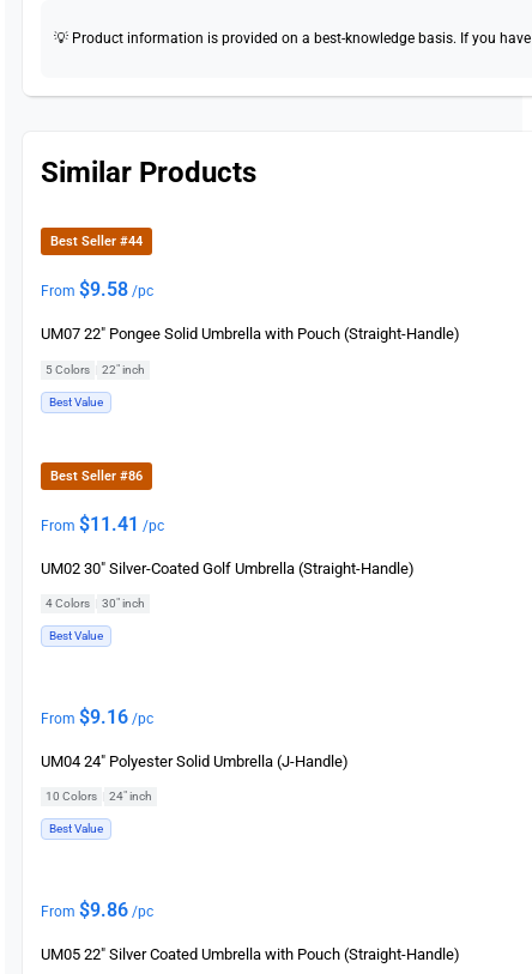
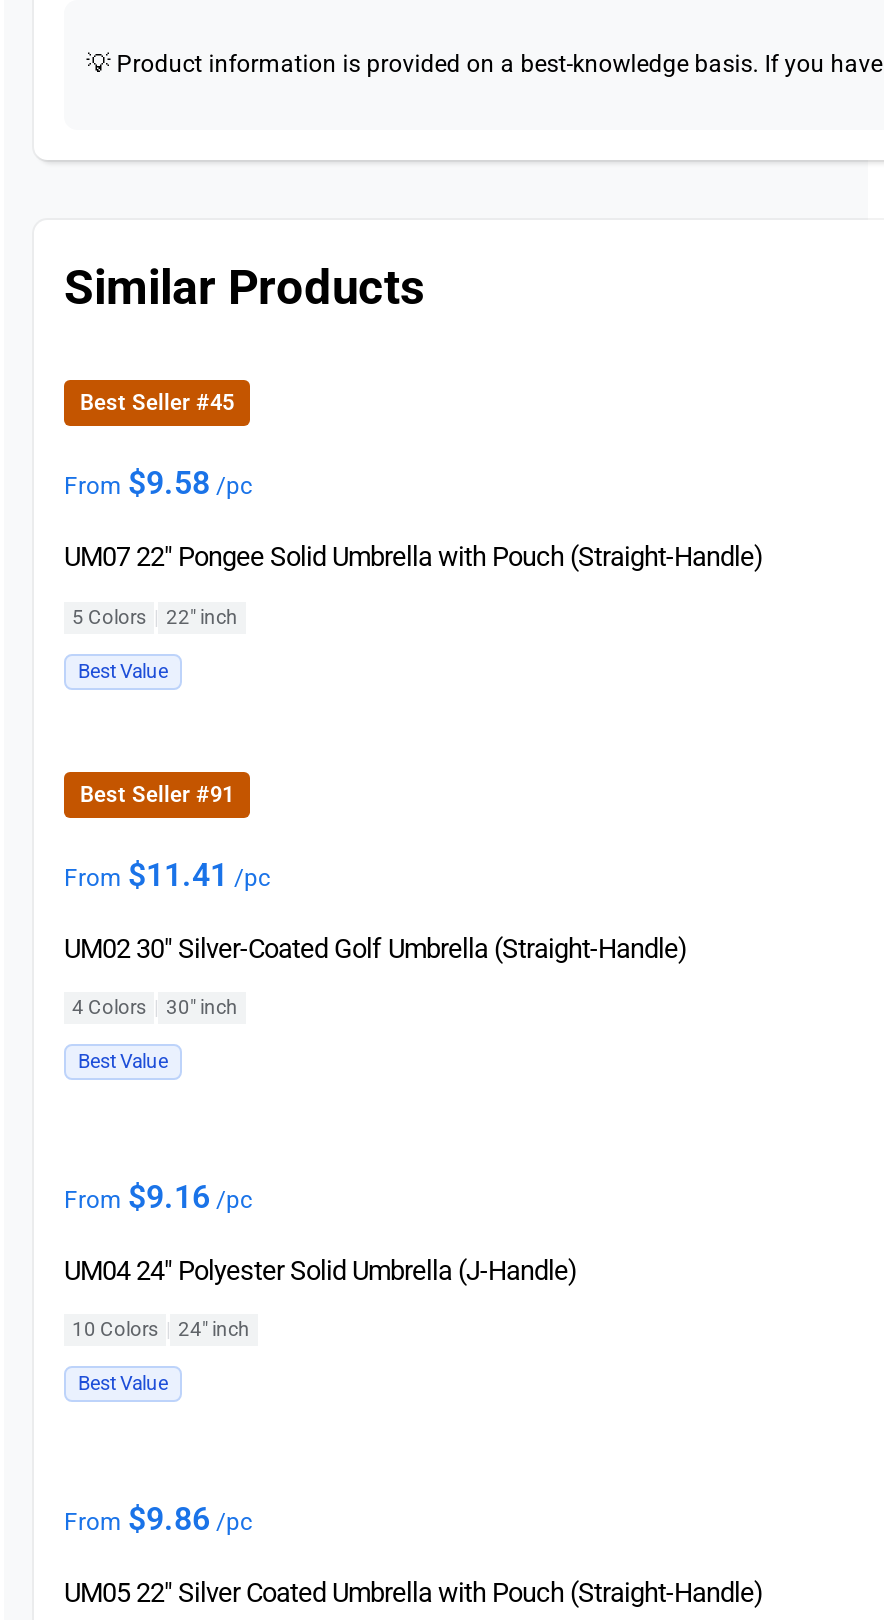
- Best Seller #44
+ Best Seller #45

- Best Seller #86
+ Best Seller #91
